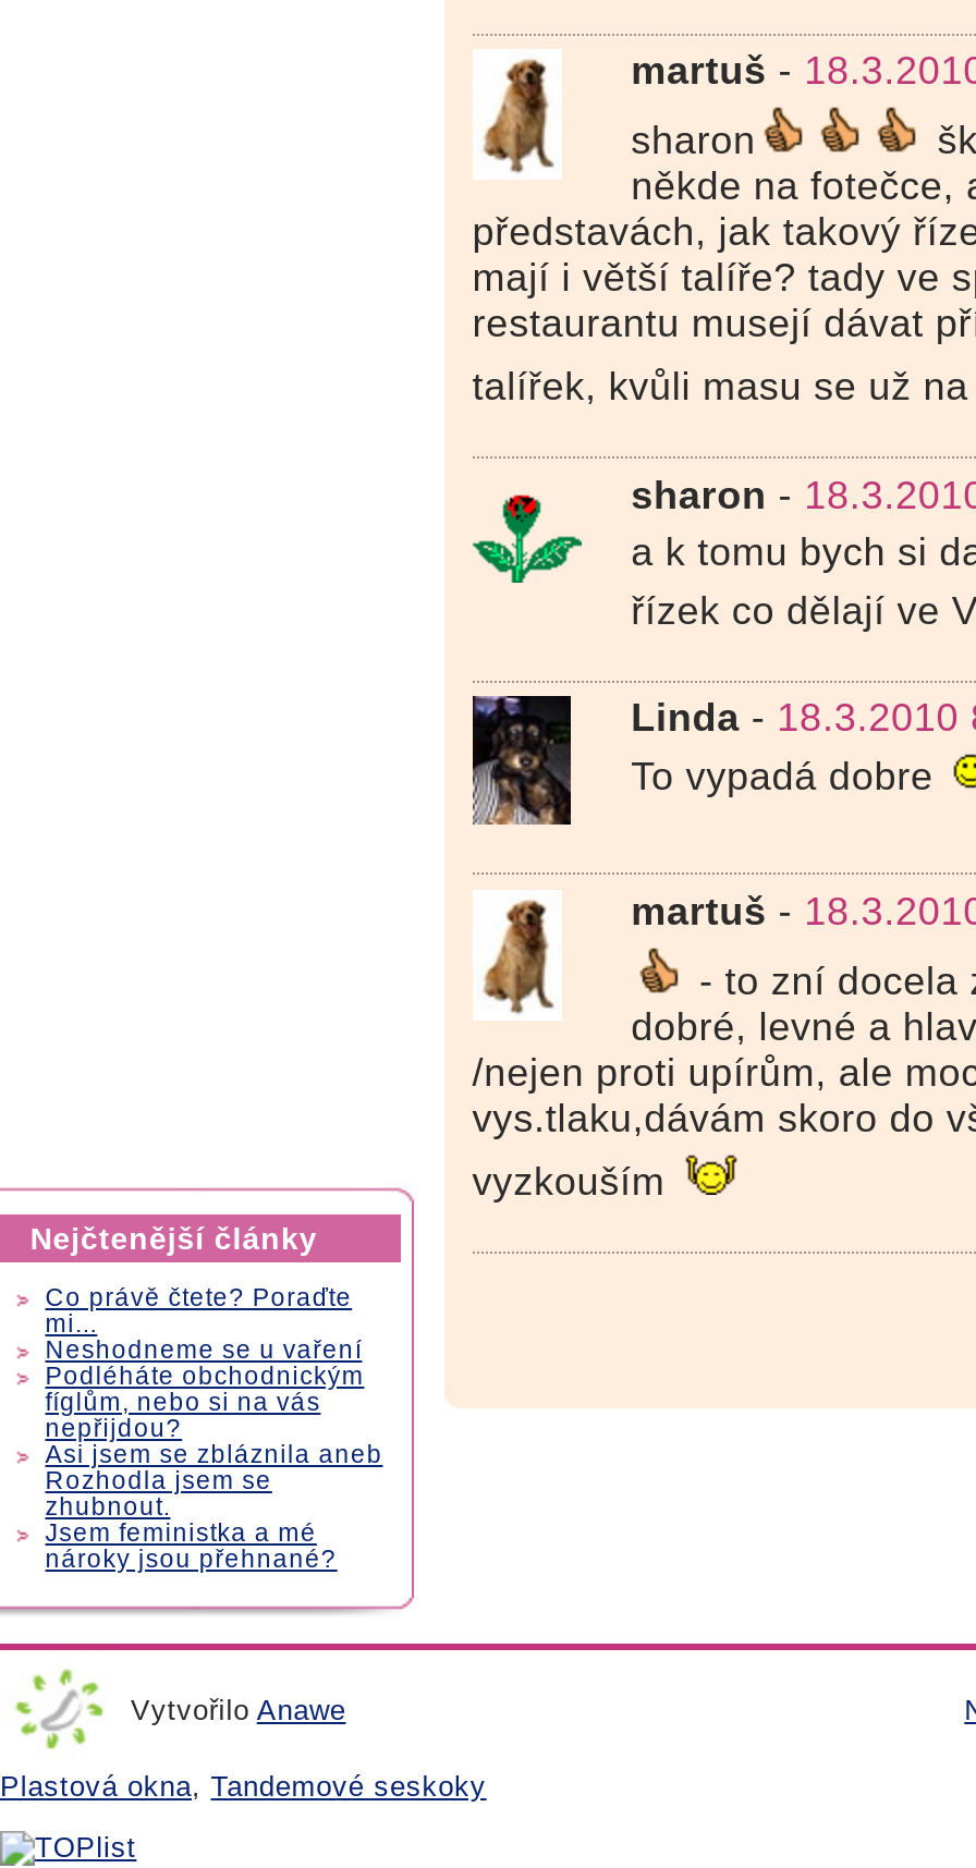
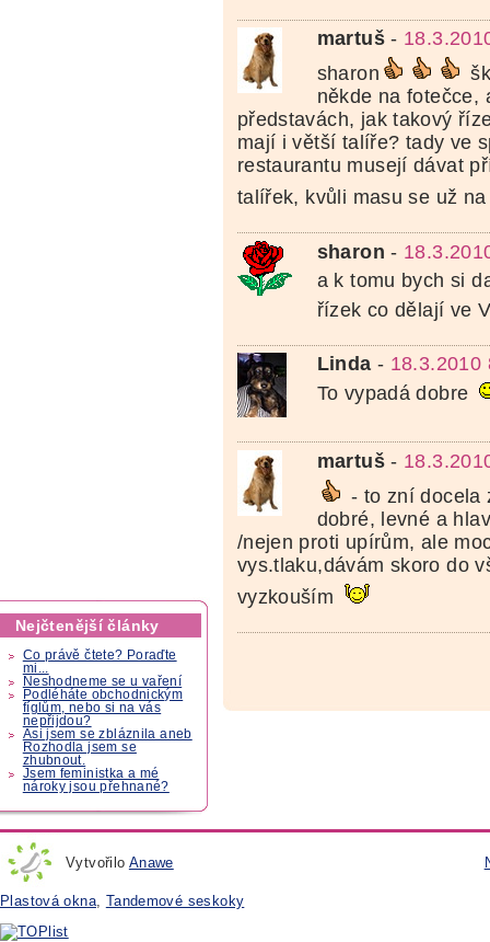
- [image]
+ [image]
